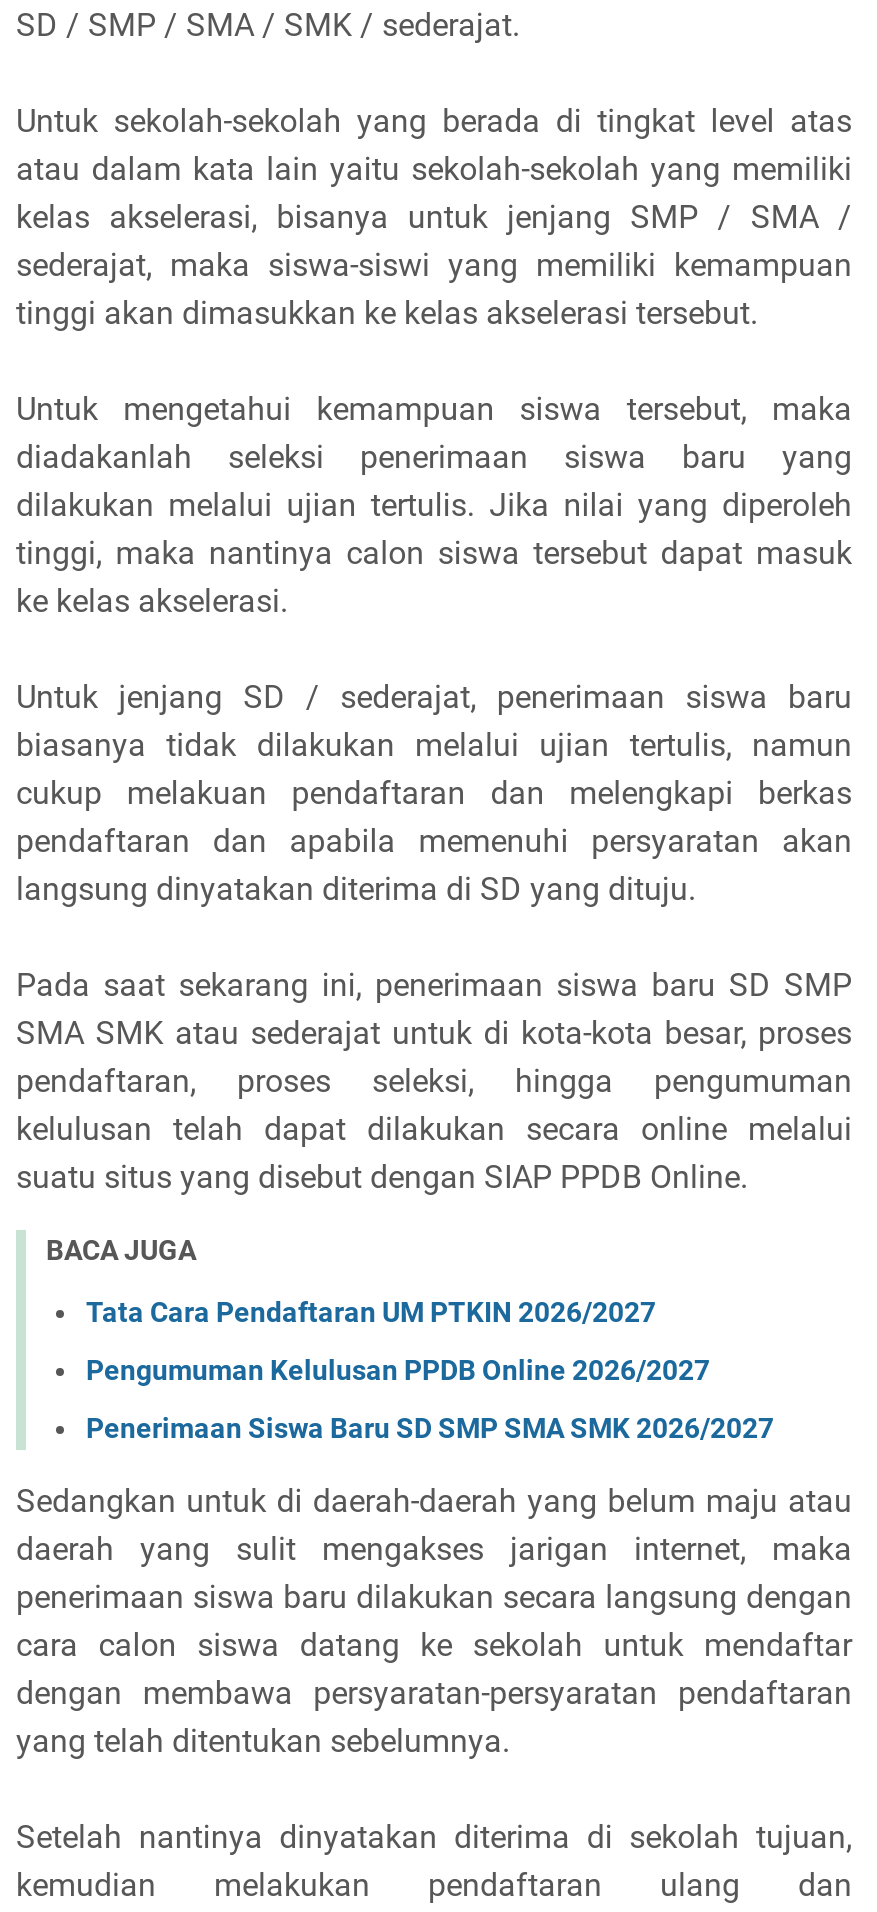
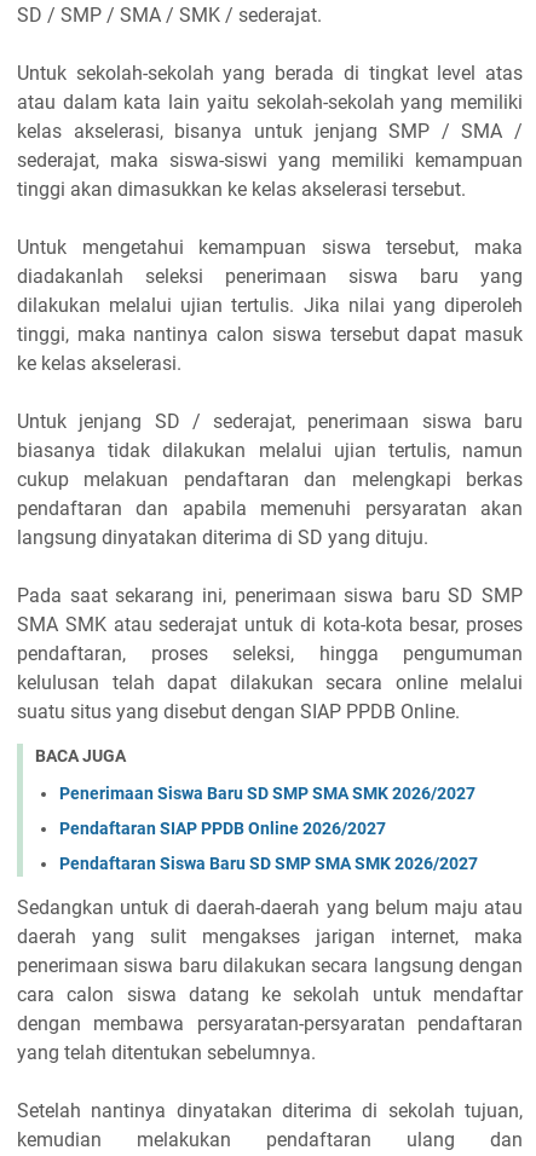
- Tata Cara Pendaftaran UM PTKIN 2026/2027
- Pengumuman Kelulusan PPDB Online 2026/2027

moved up: Penerimaan Siswa Baru SD SMP SMA SMK 2026/2027

+ Pendaftaran SIAP PPDB Online 2026/2027
+ Pendaftaran Siswa Baru SD SMP SMA SMK 2026/2027
